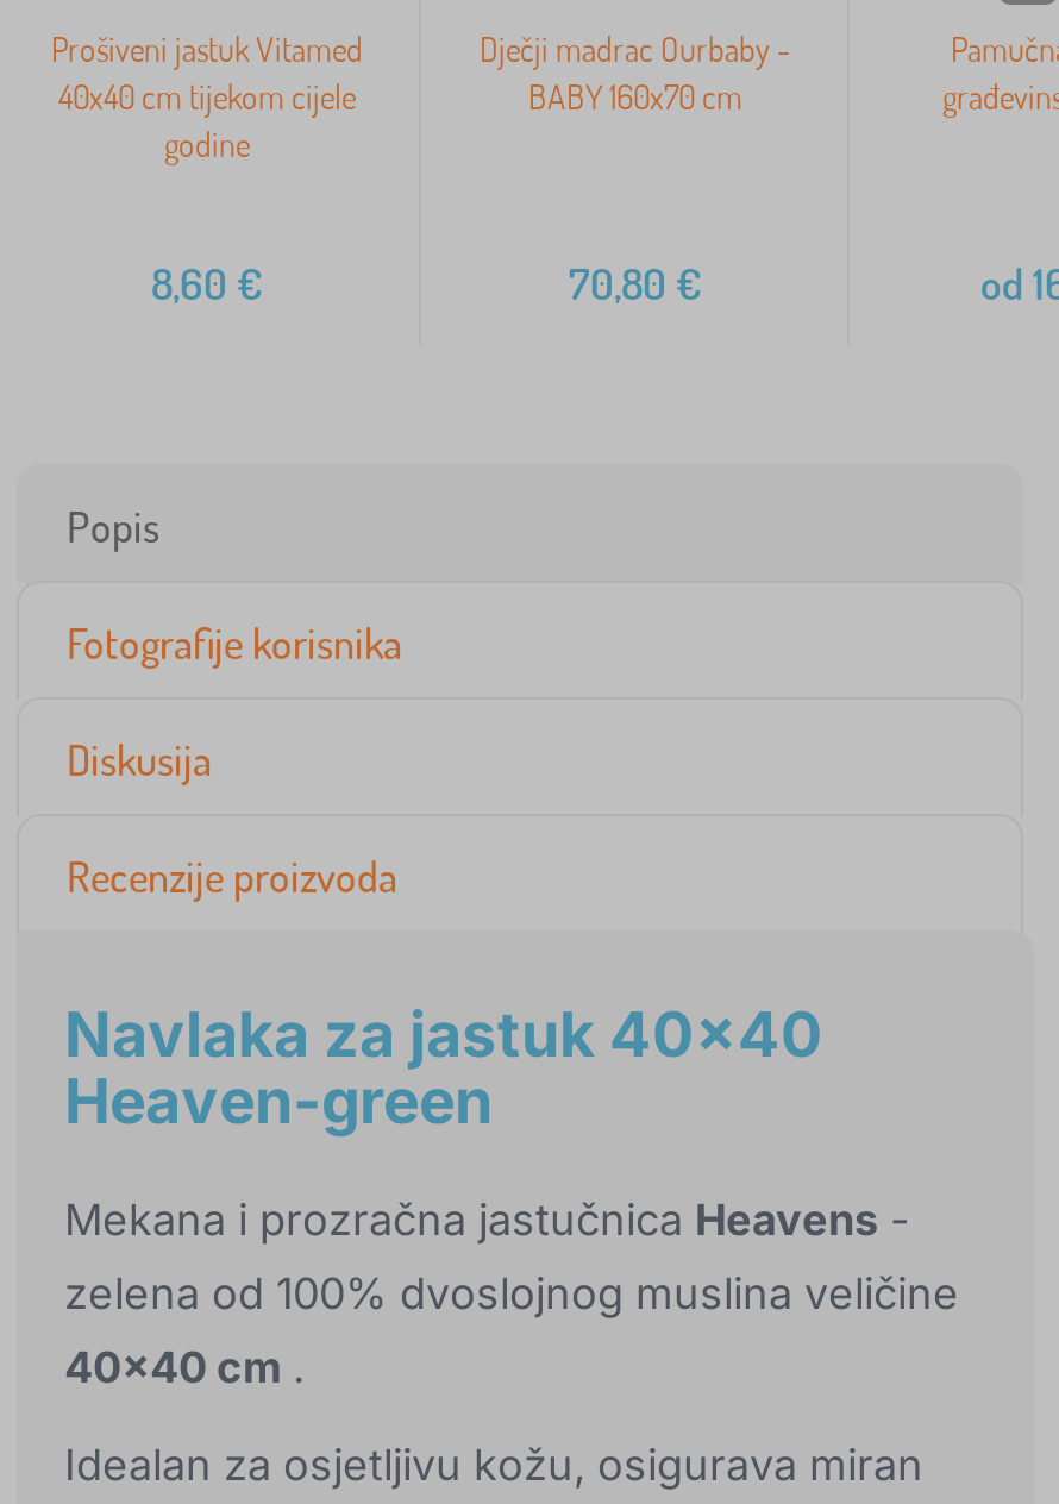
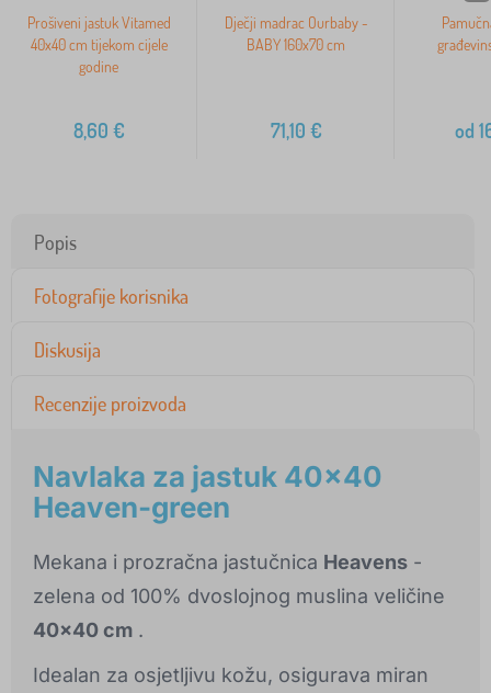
- 70,80 €
+ 71,10 €
